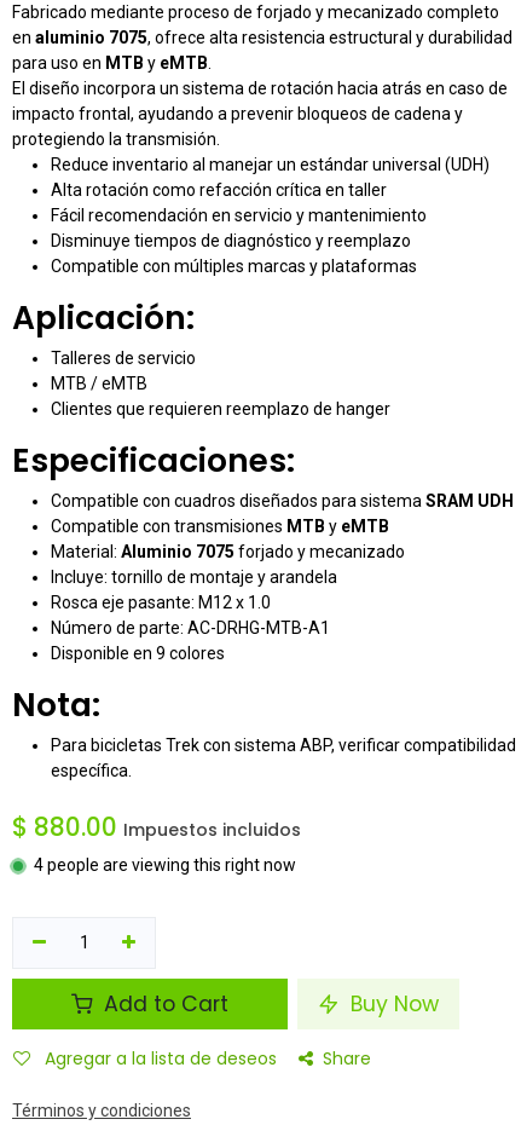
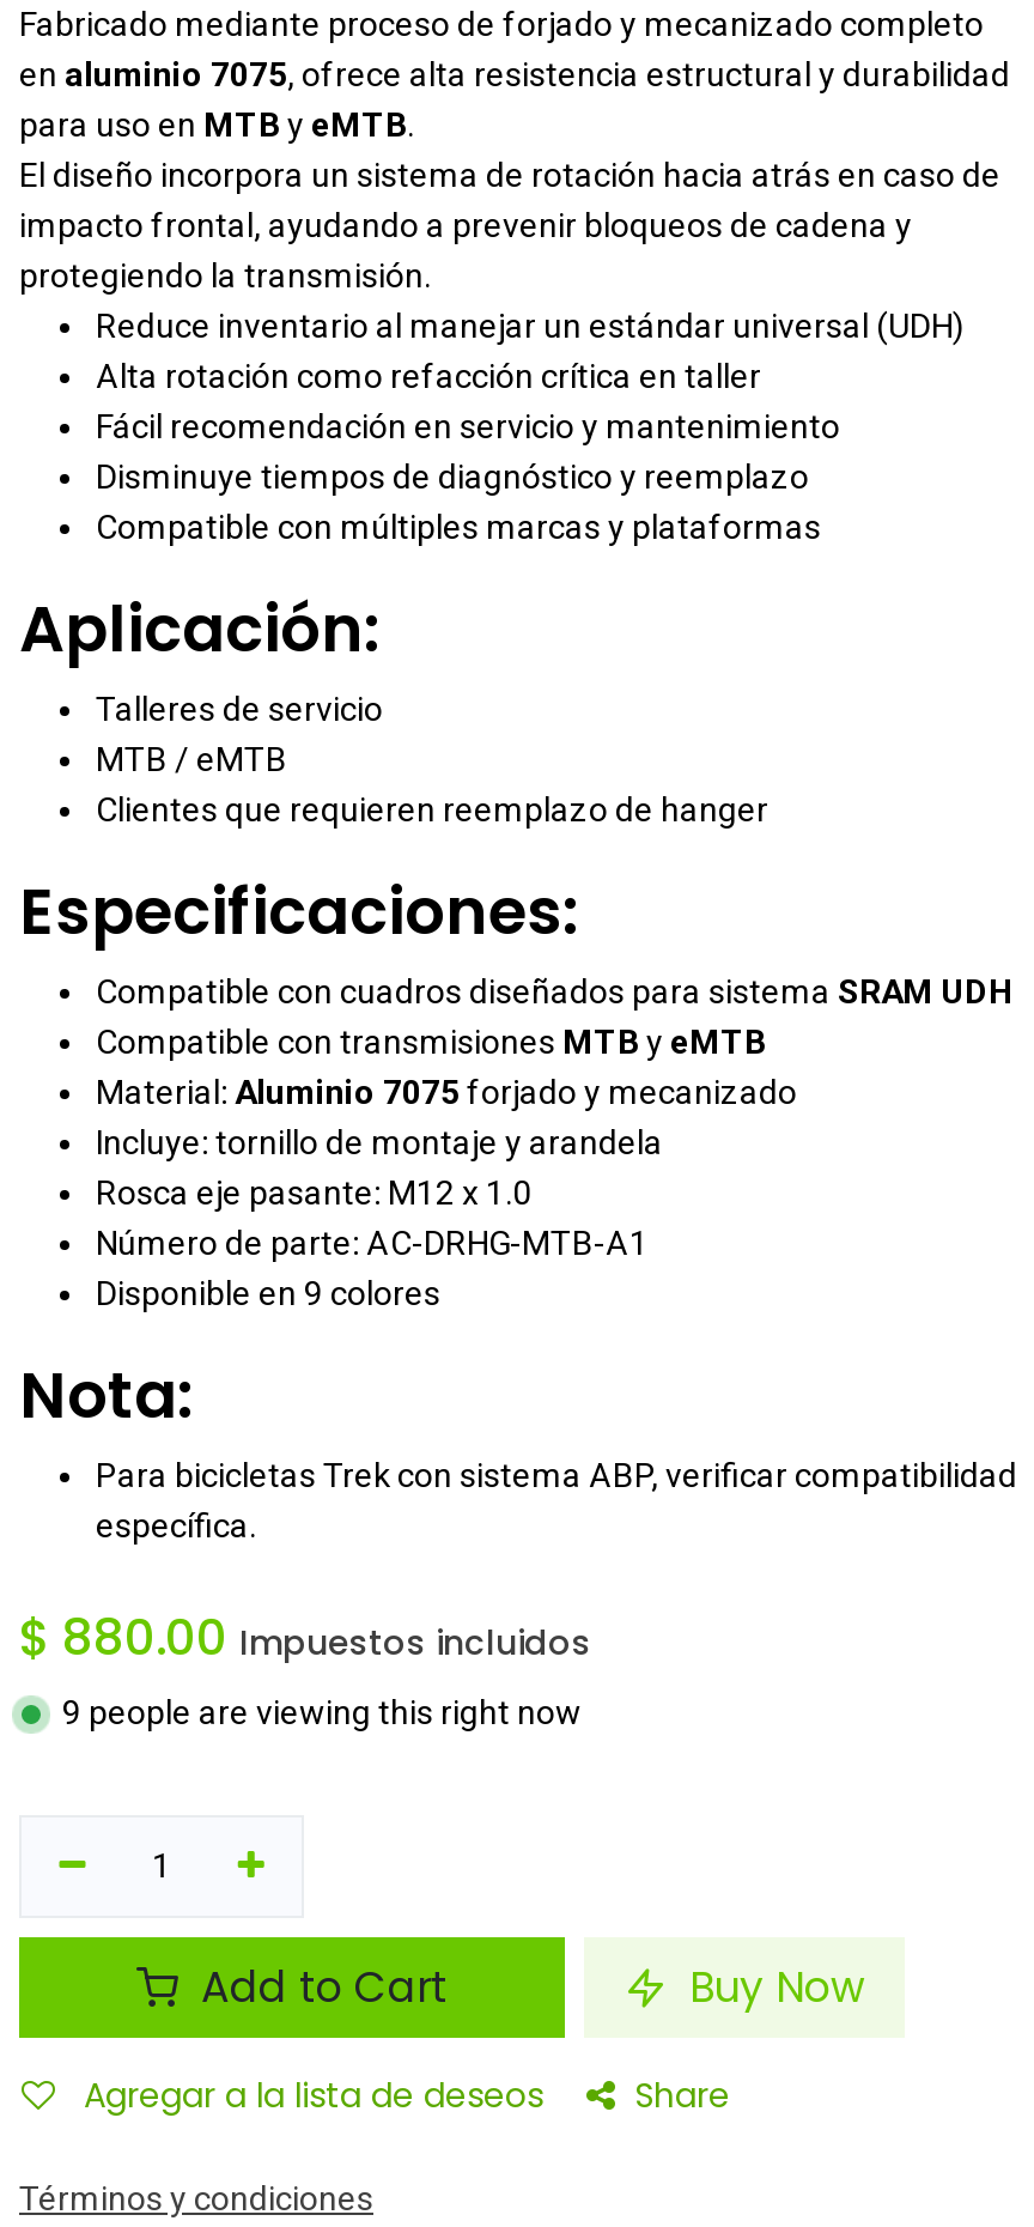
- 4 people are viewing this right now
+ 9 people are viewing this right now
